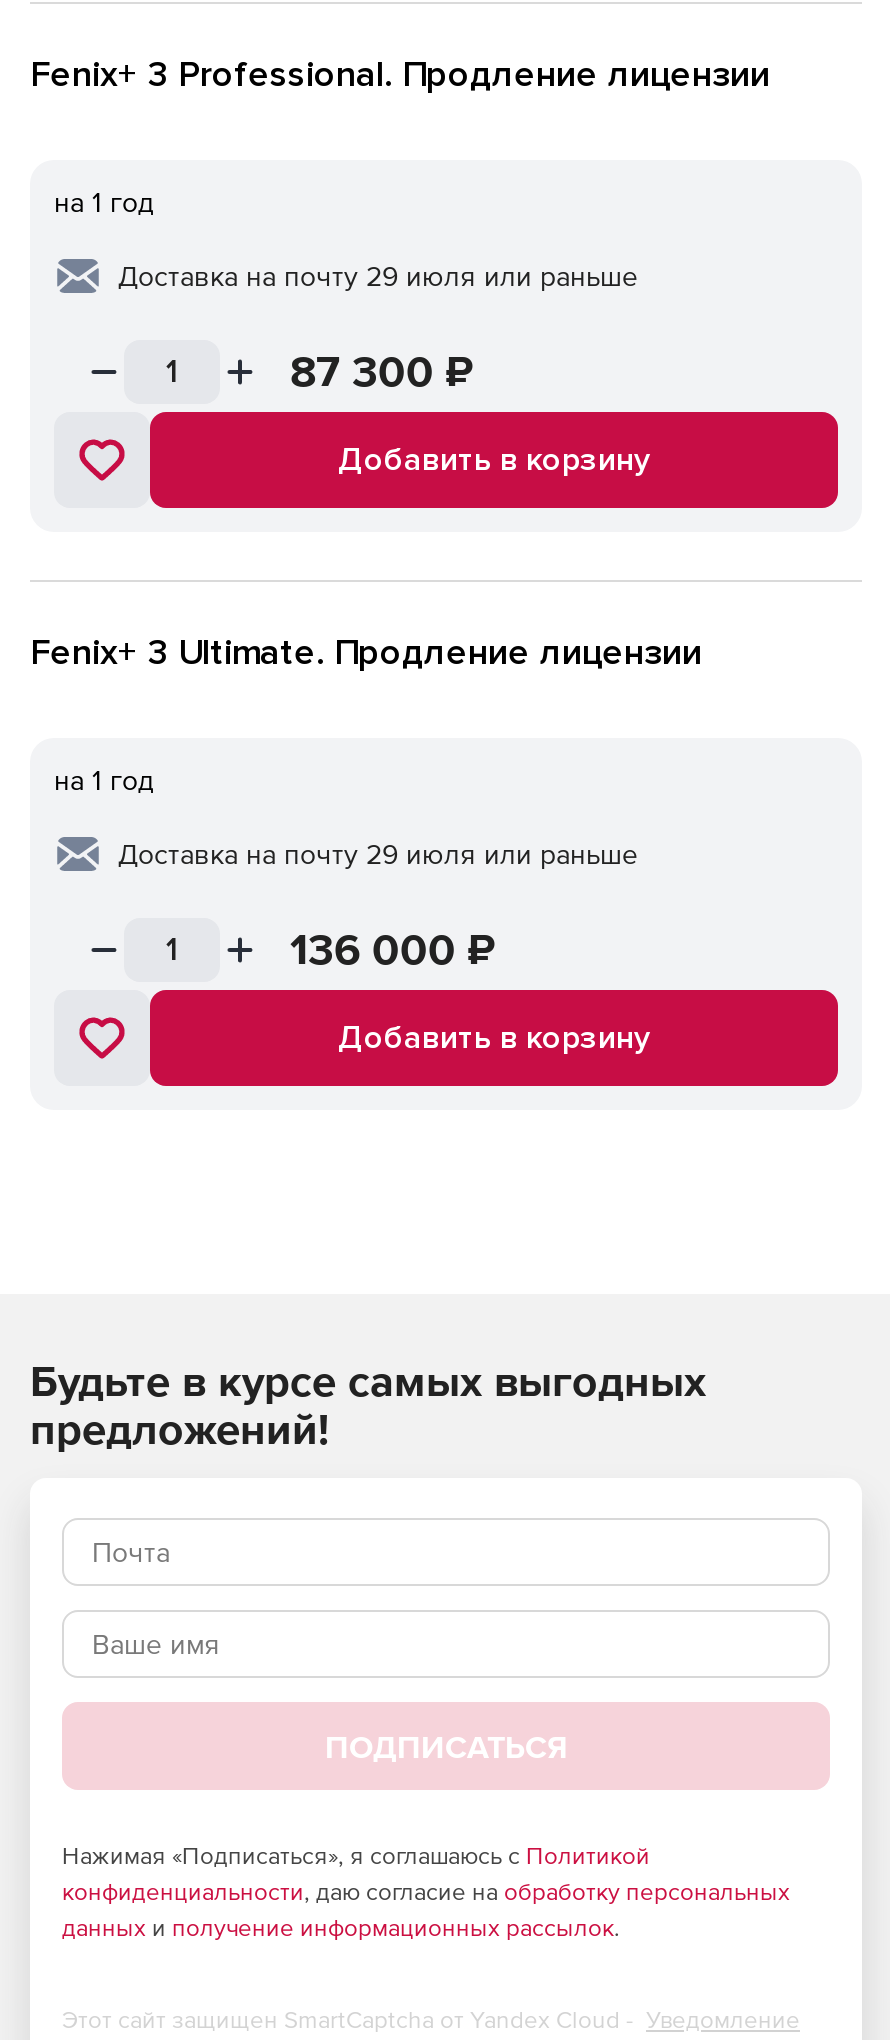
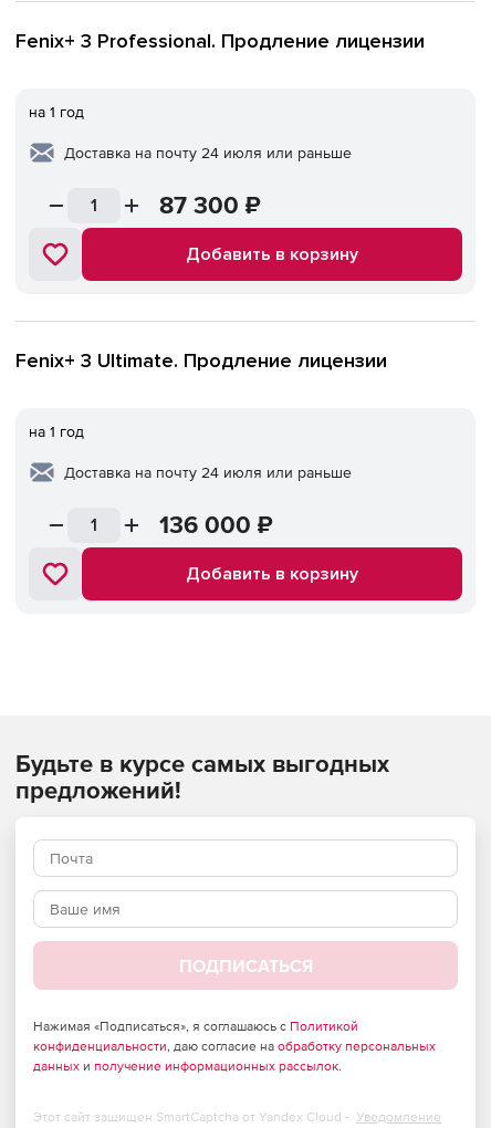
- Доставка на почту 29 июля или раньше
+ Доставка на почту 24 июля или раньше

- Доставка на почту 29 июля или раньше
+ Доставка на почту 24 июля или раньше
